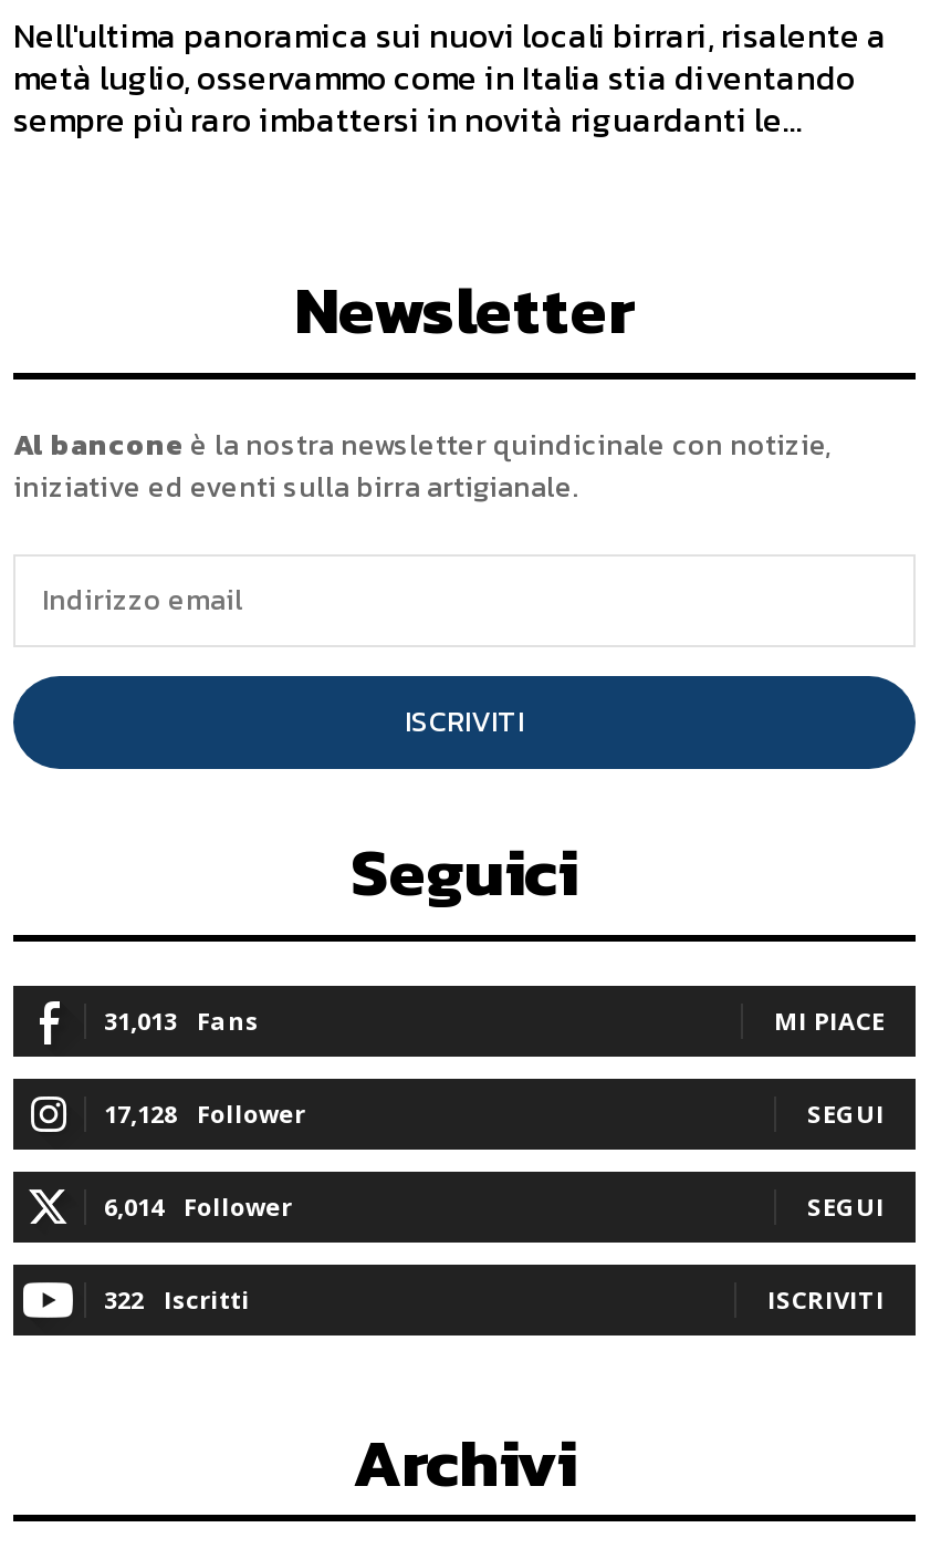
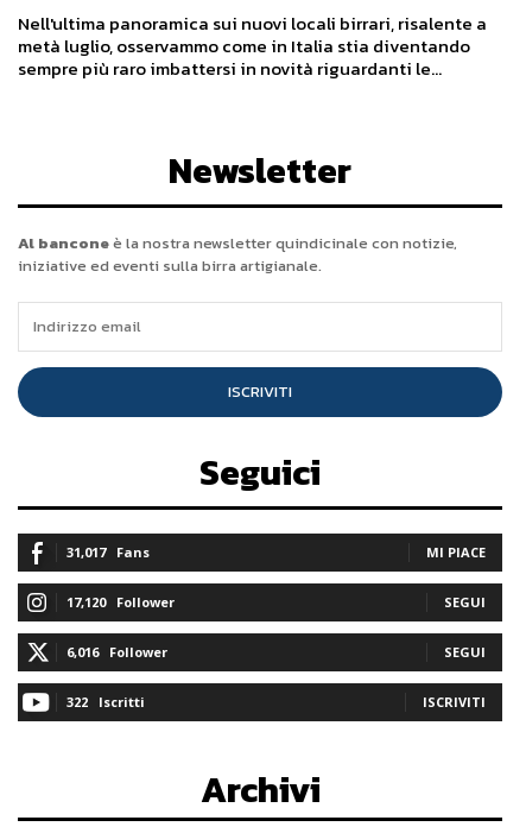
- 31,013 Fans
+ 31,017 Fans

- 17,128 Follower
+ 17,120 Follower

- 6,014 Follower
+ 6,016 Follower
